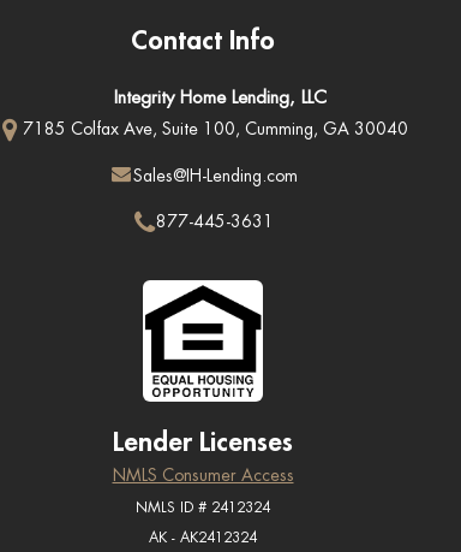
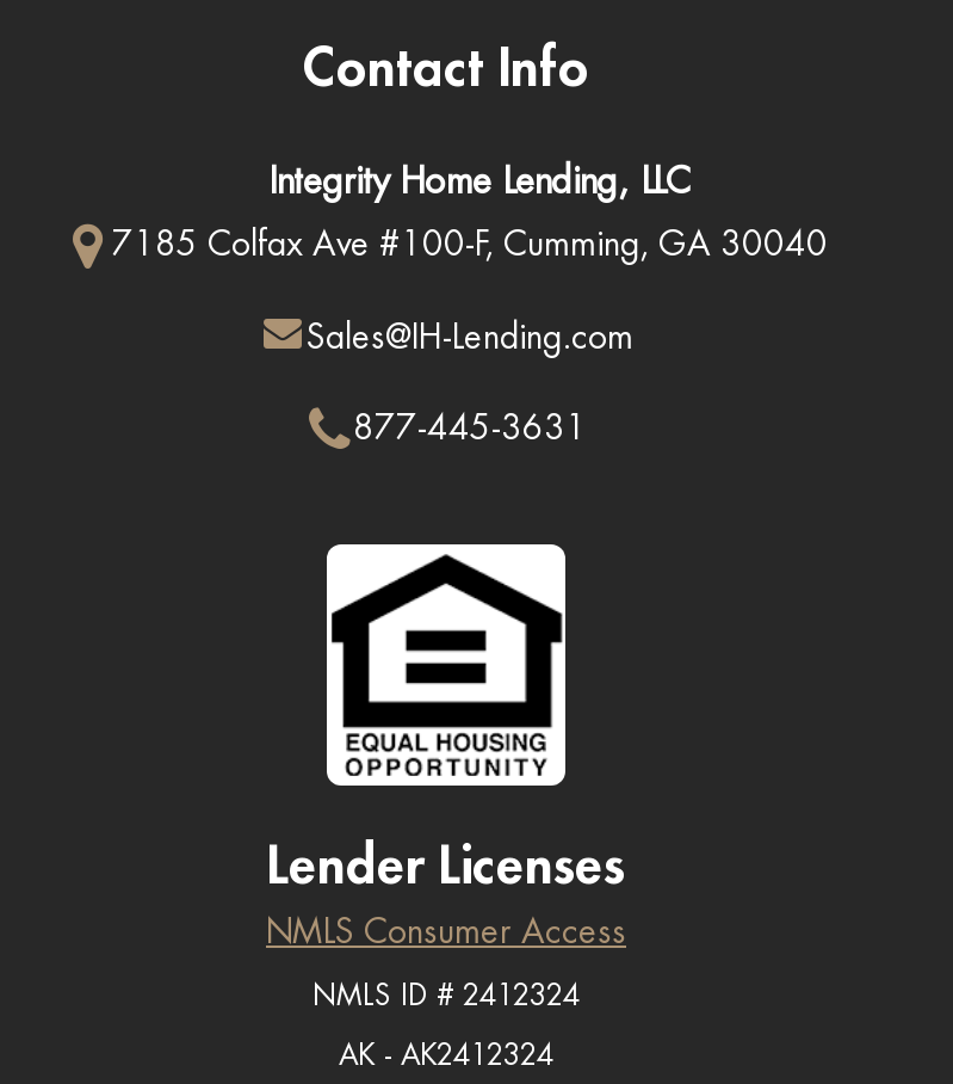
- 7185 Colfax Ave, Suite 100, Cumming, GA 30040
+ 7185 Colfax Ave #100-F, Cumming, GA 30040
